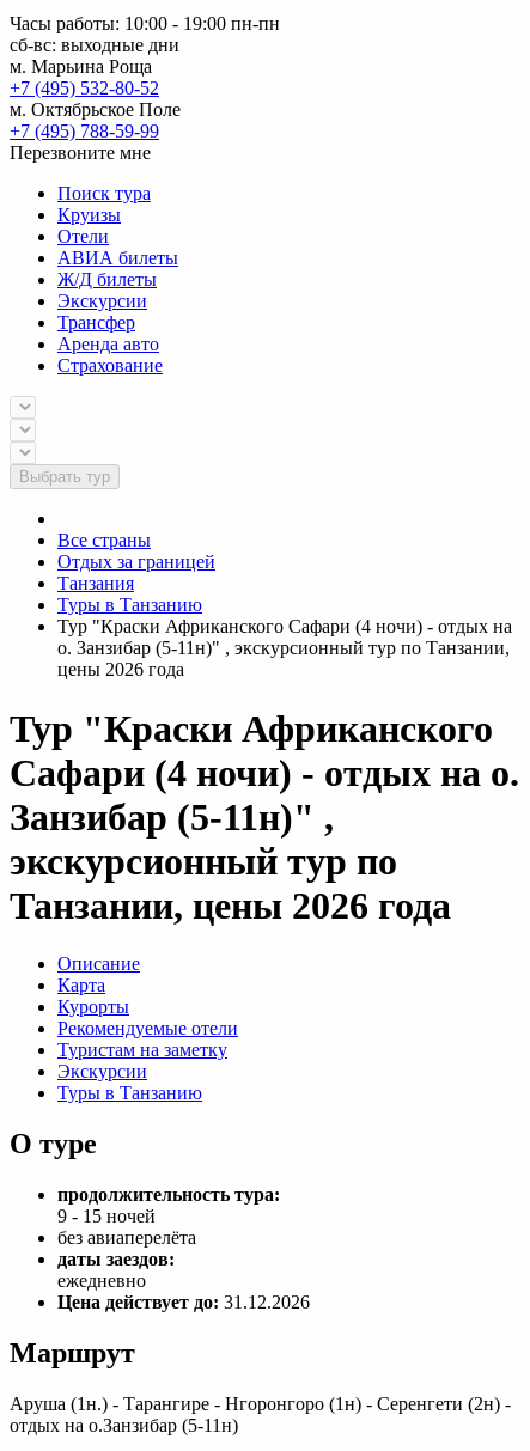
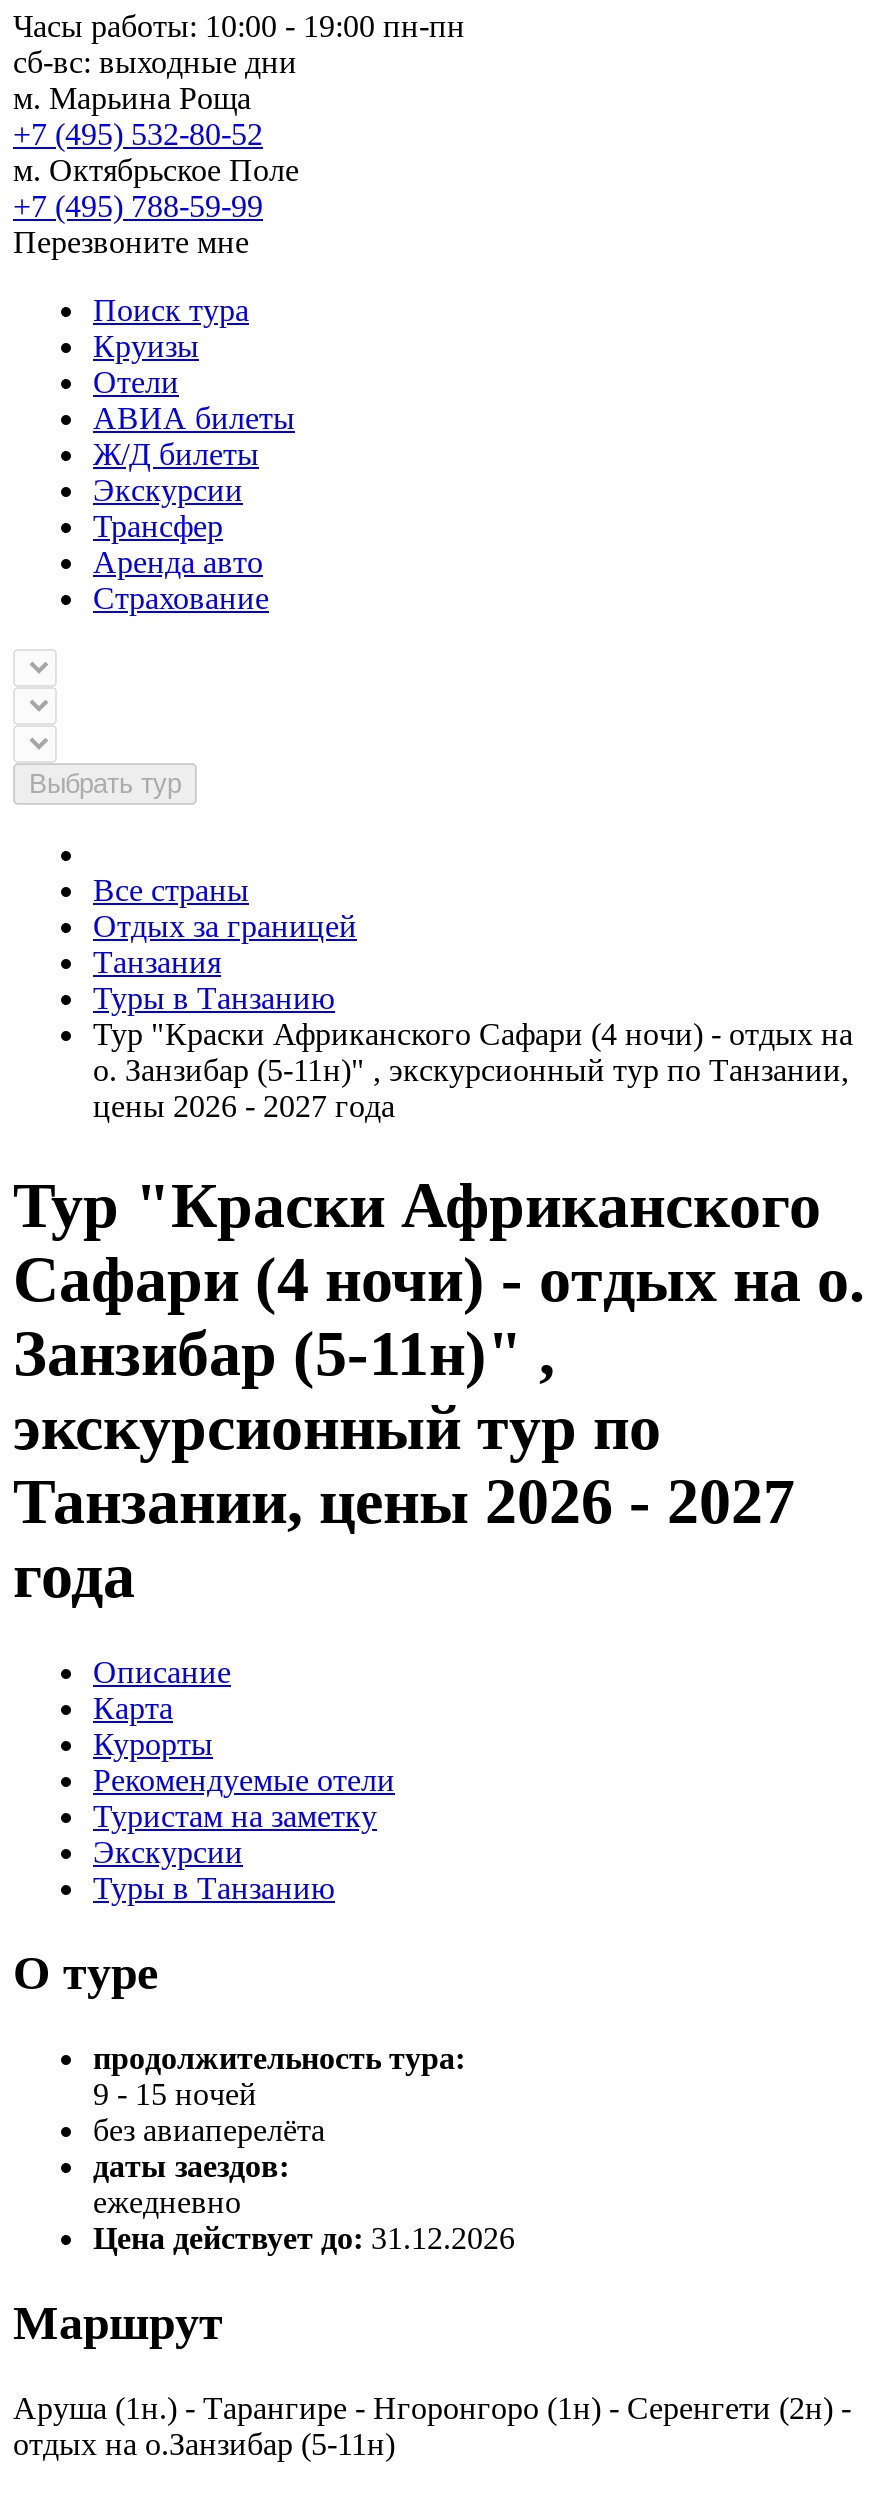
- цены 2026 года
+ цены 2026 - 2027 года

- Танзании, цены 2026 года
+ Танзании, цены 2026 - 2027
+ года
